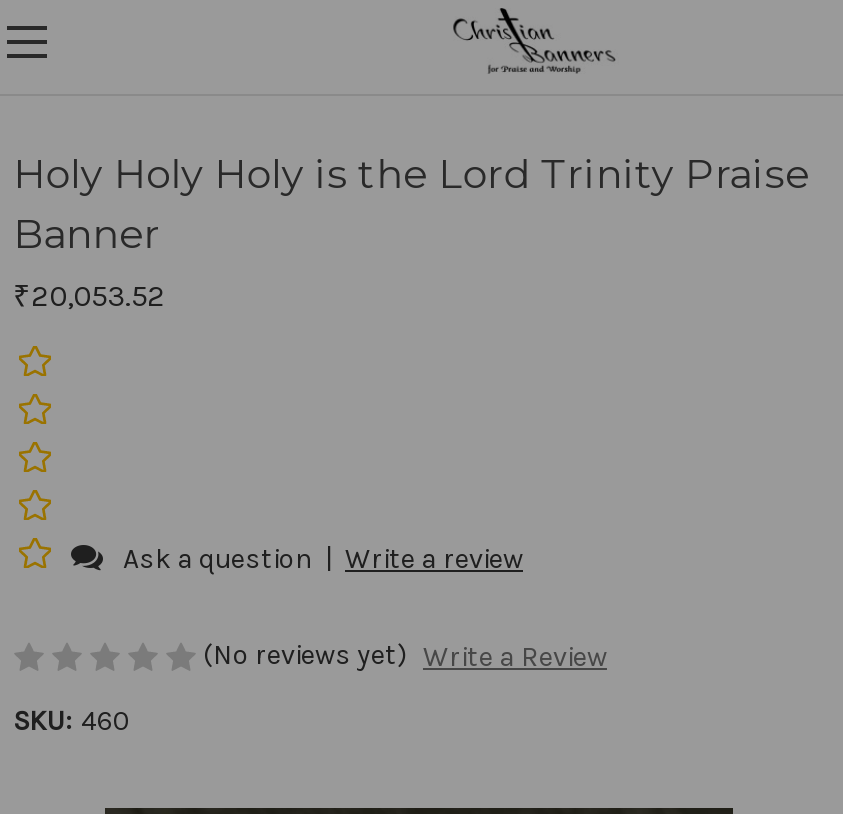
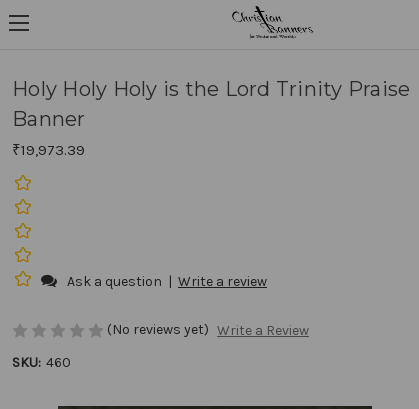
- ₹20,053.52
+ ₹19,973.39
